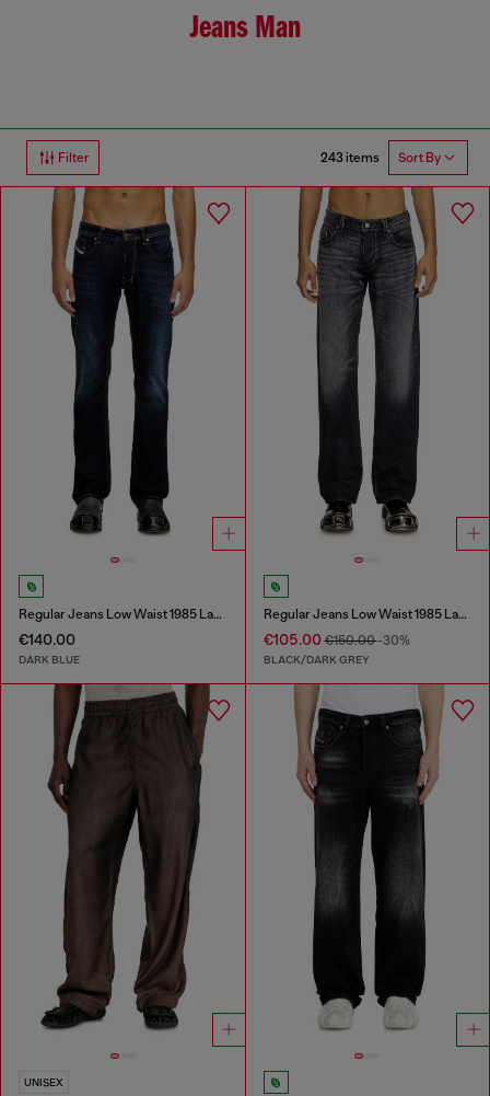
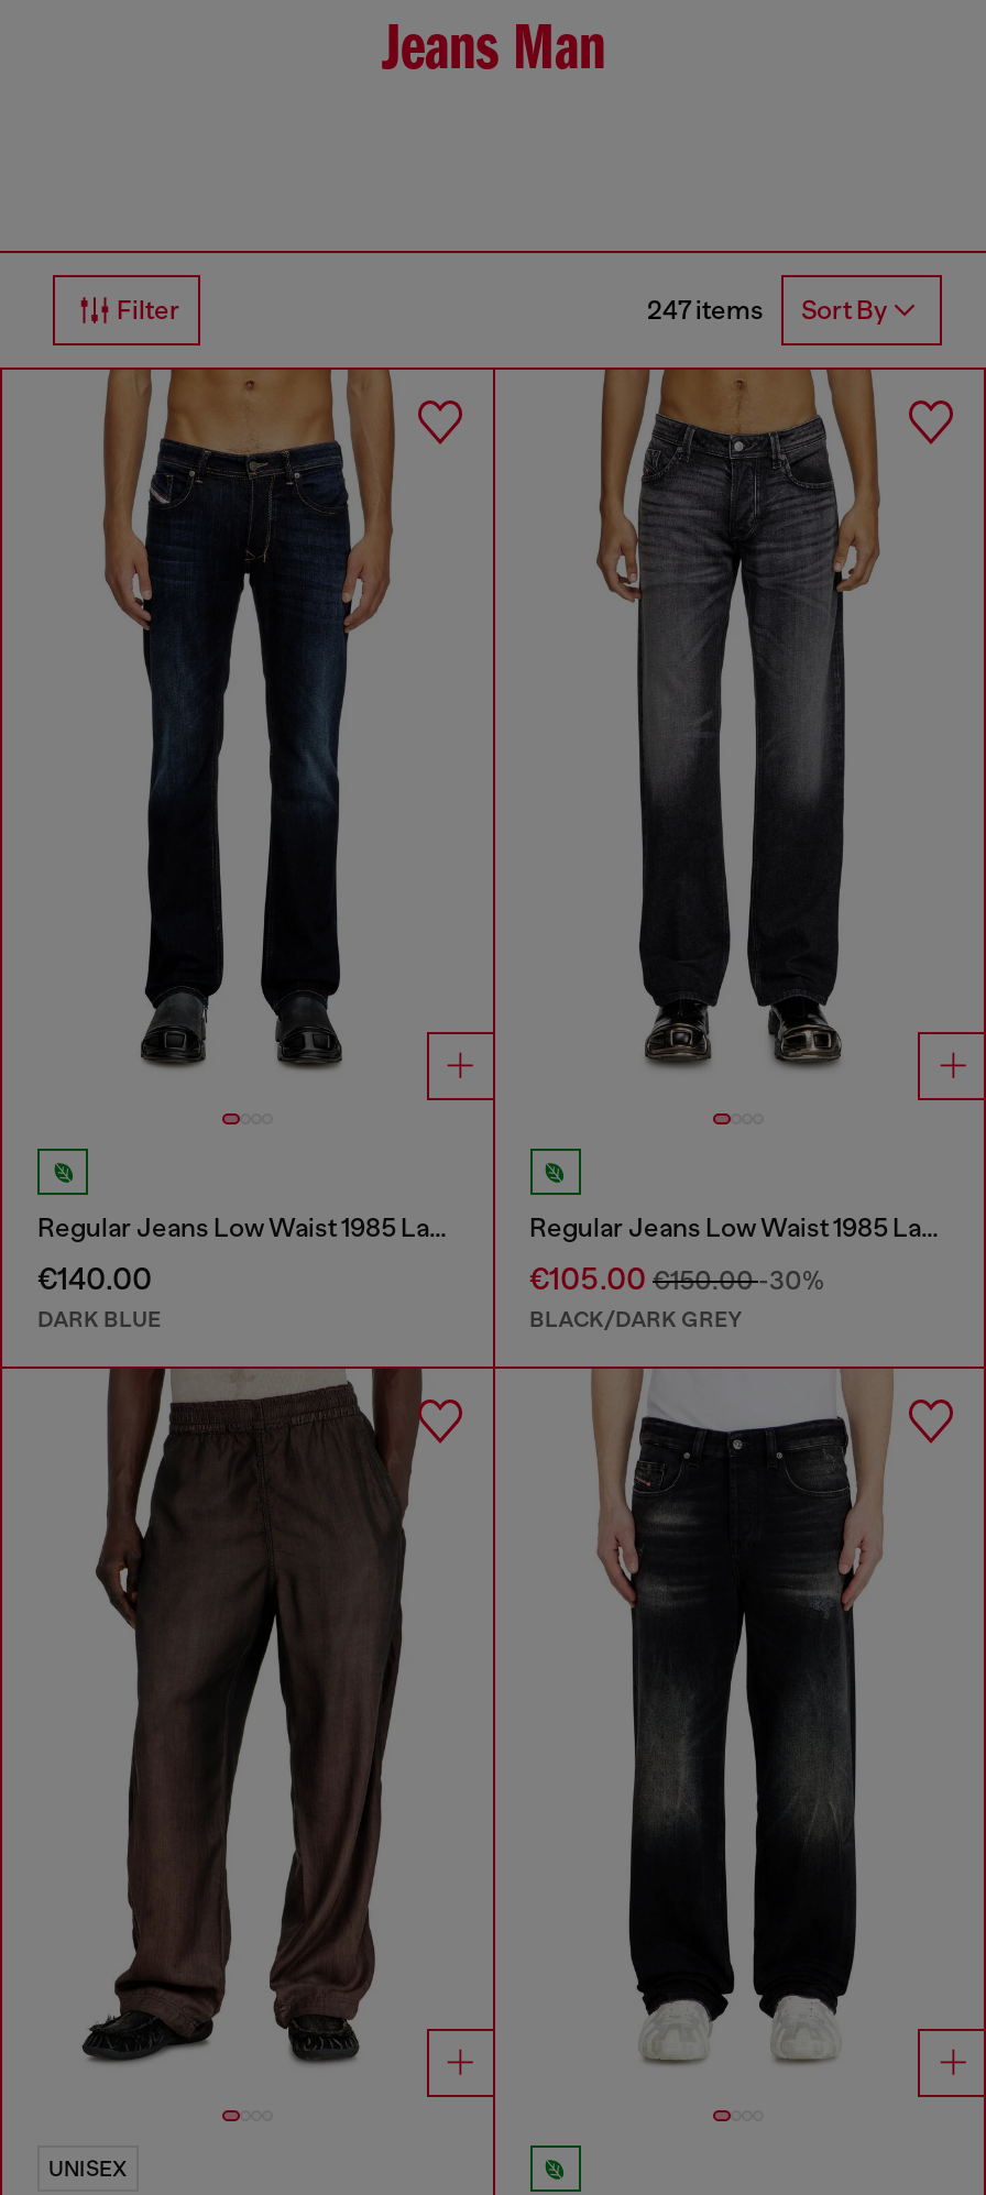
- 243 items Sort By
+ 247 items Sort By
